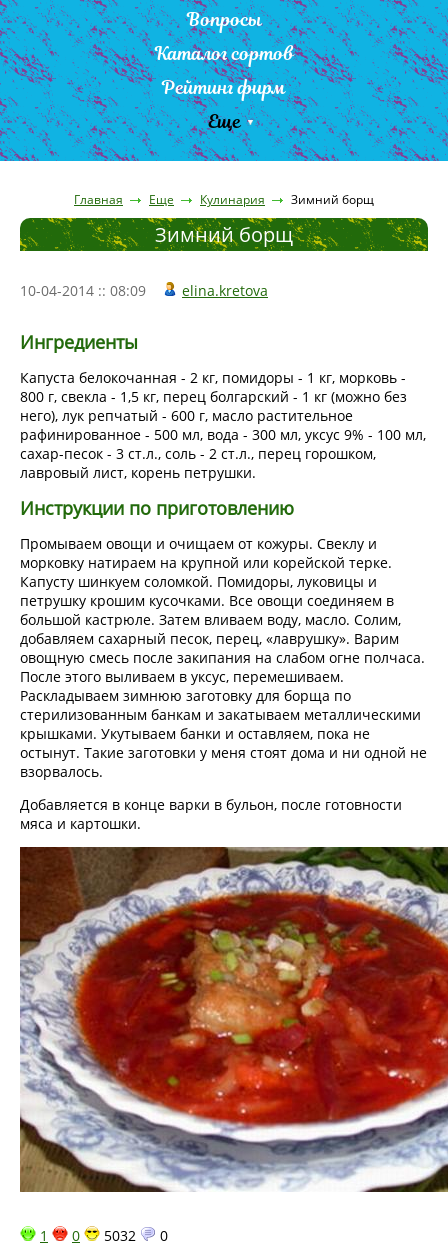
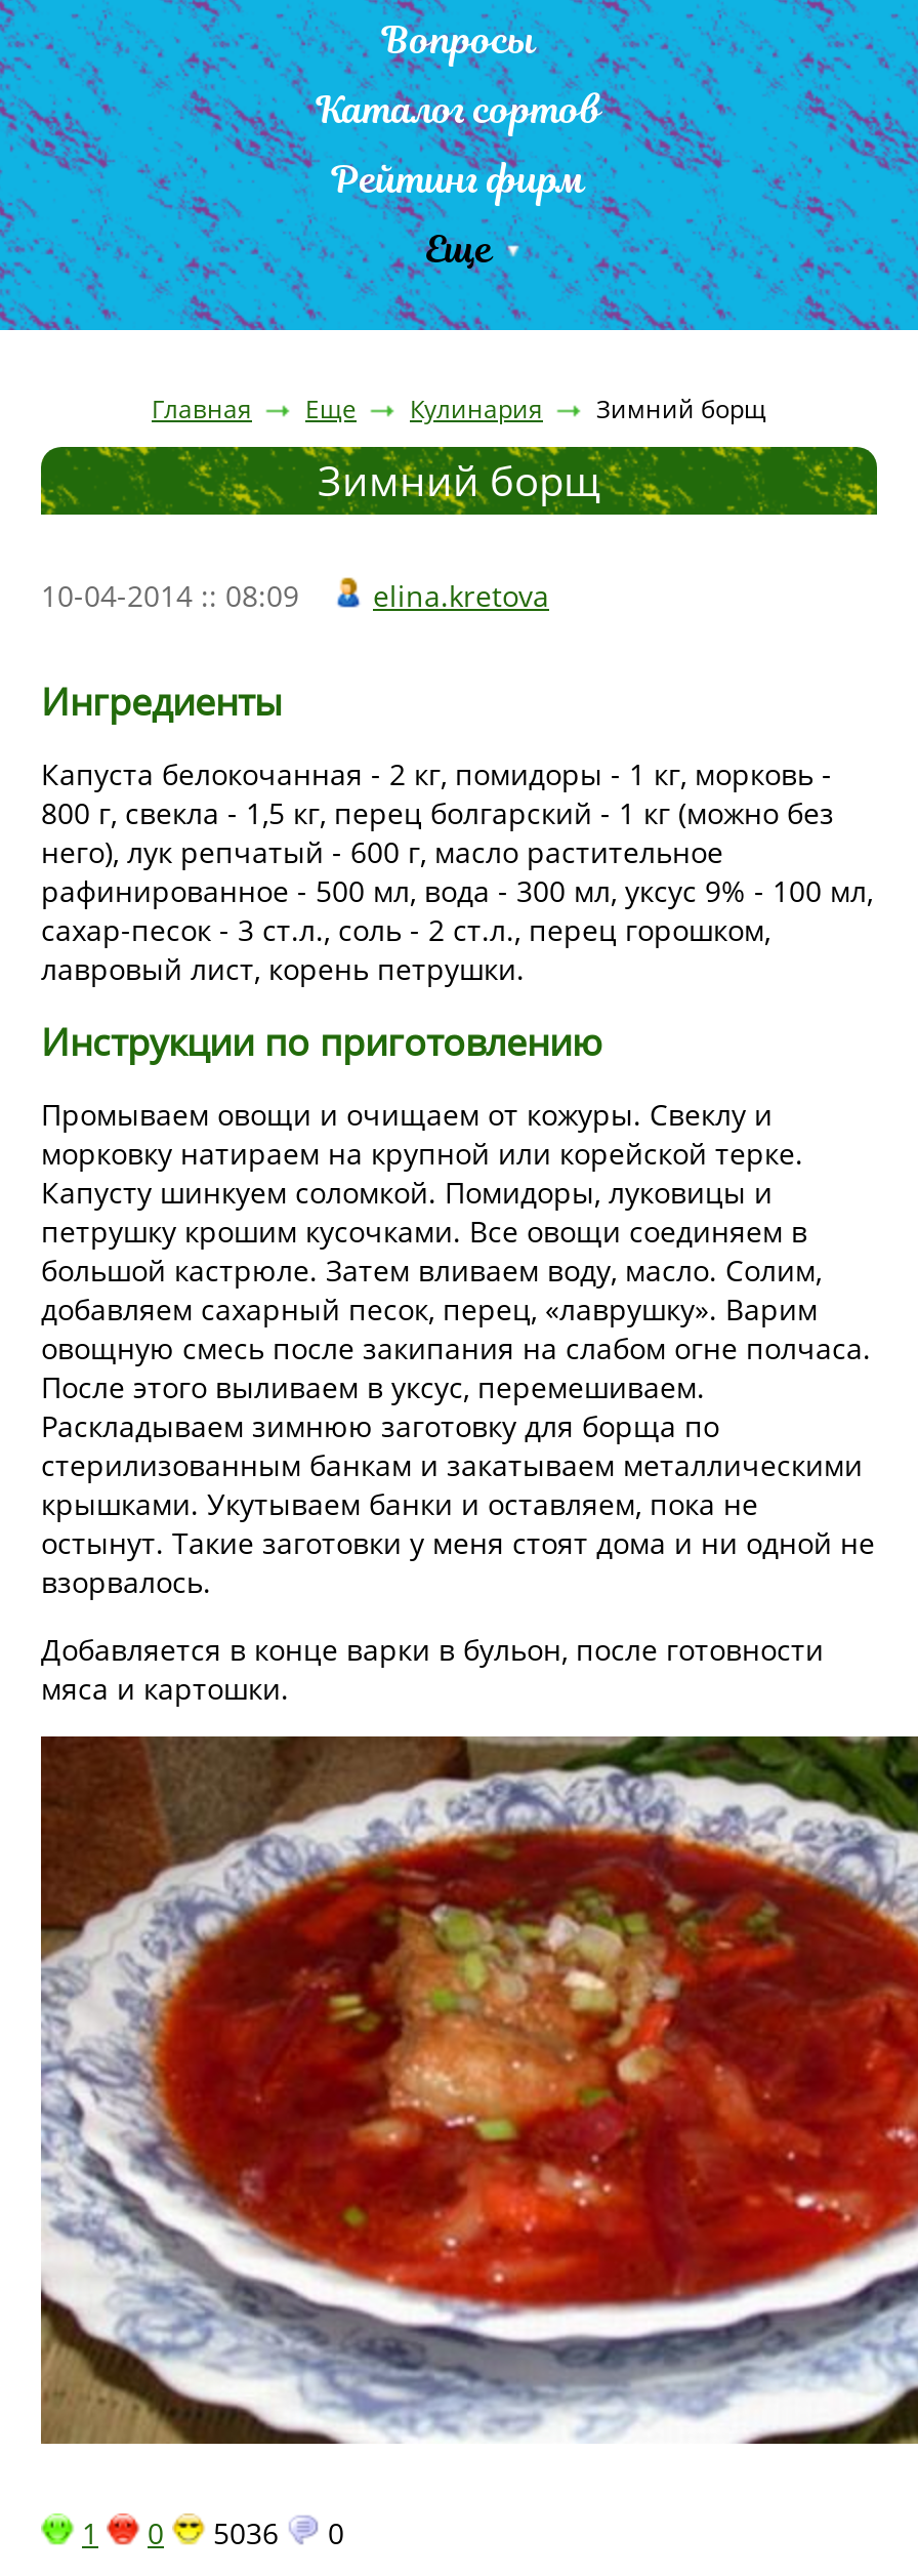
- 1 0 5032 0
+ 1 0 5036 0
